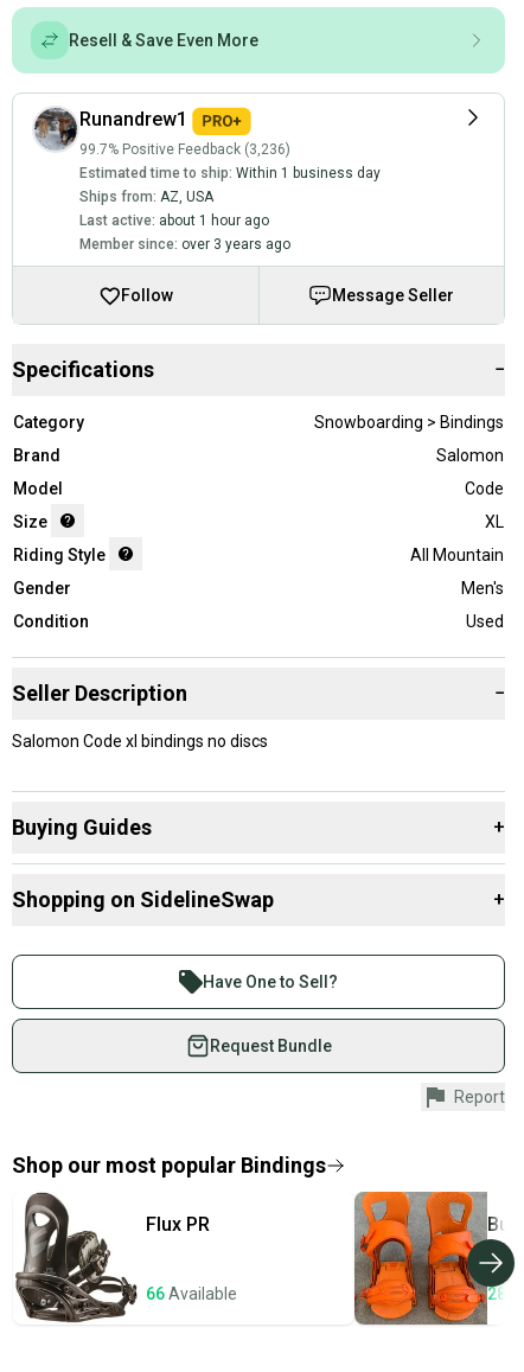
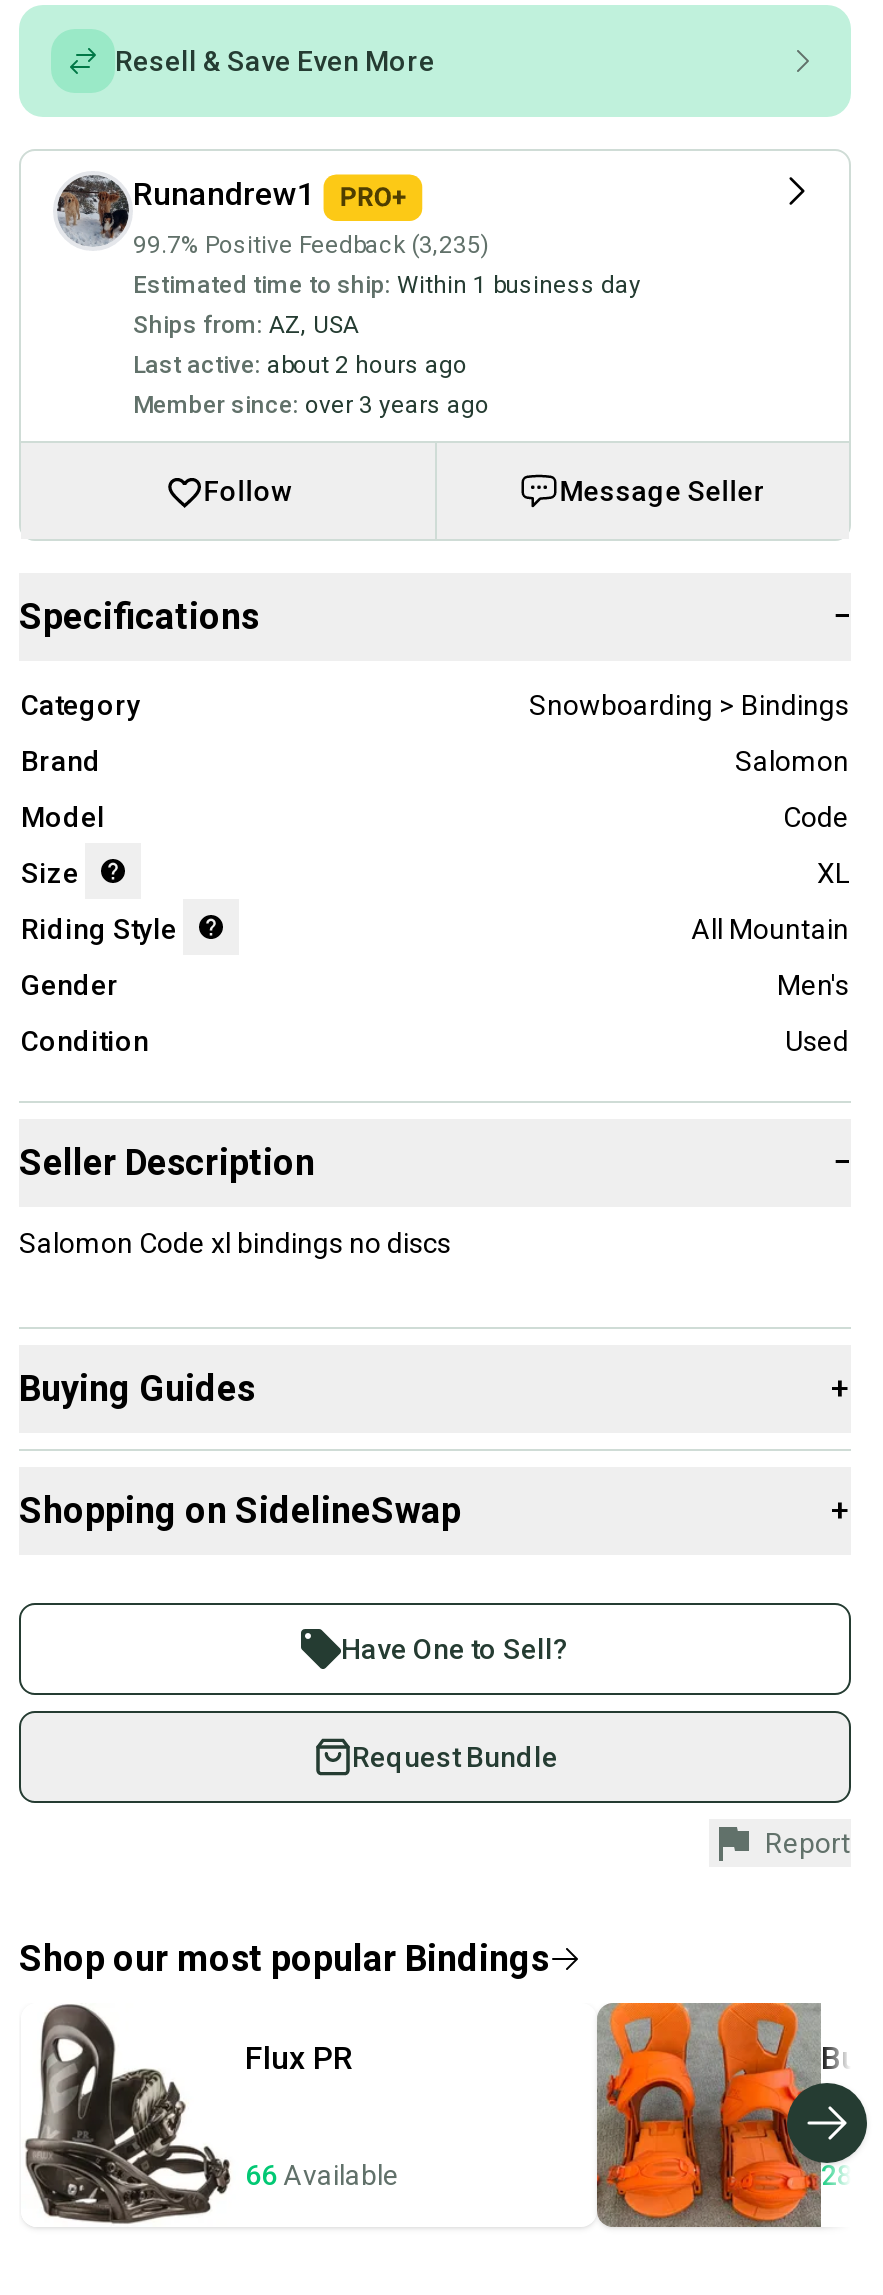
- 99.7% Positive Feedback (3,236)
+ 99.7% Positive Feedback (3,235)

- Last active: about 1 hour ago
+ Last active: about 2 hours ago
